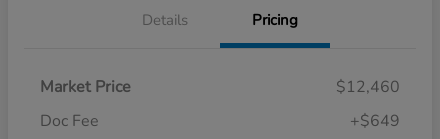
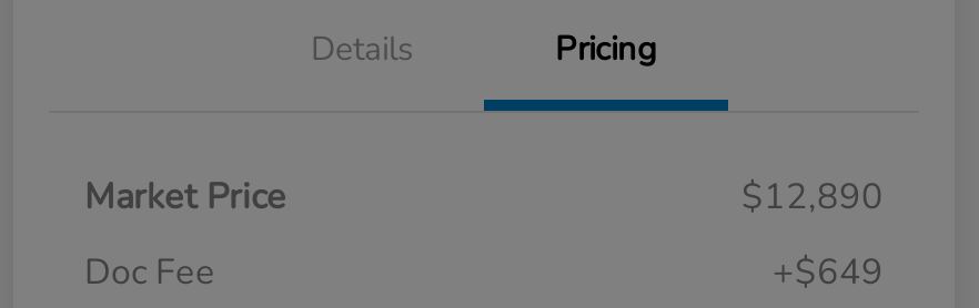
- $12,460
+ $12,890
